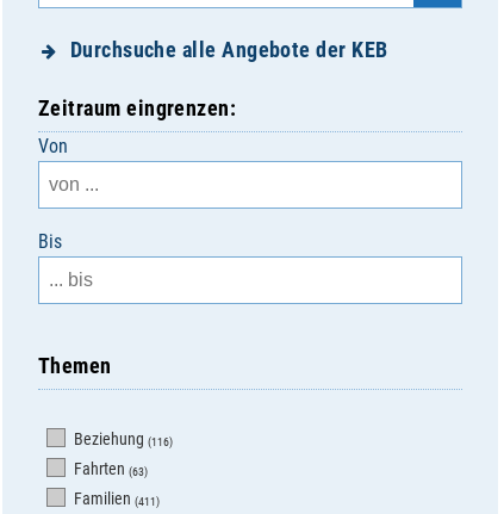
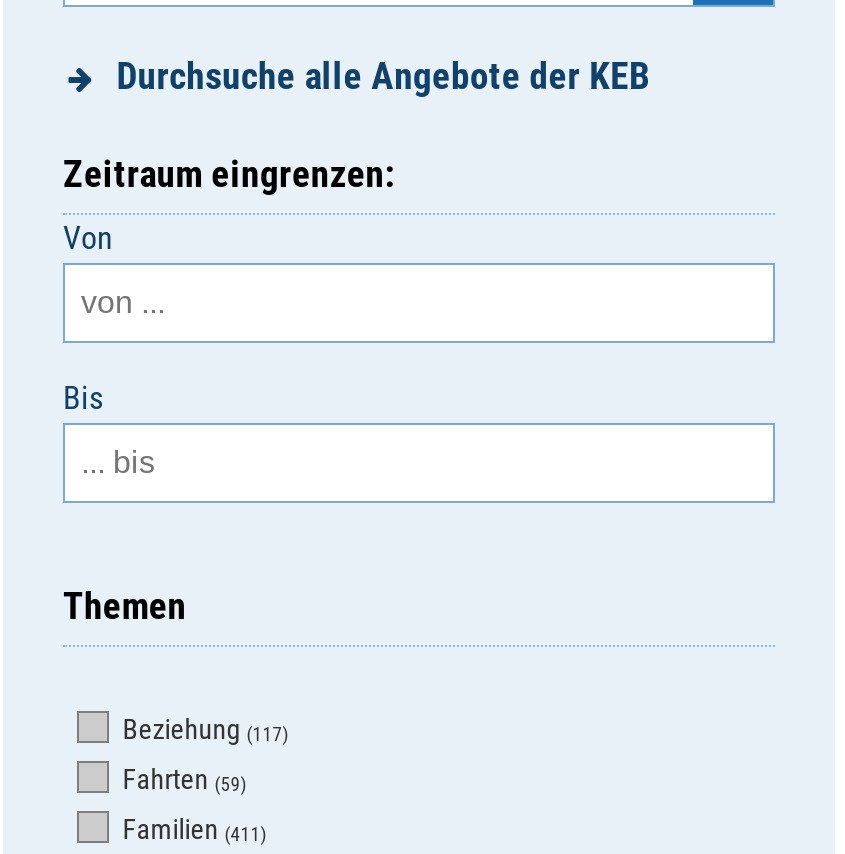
- Beziehung (116)
+ Beziehung (117)

- Fahrten (63)
+ Fahrten (59)
